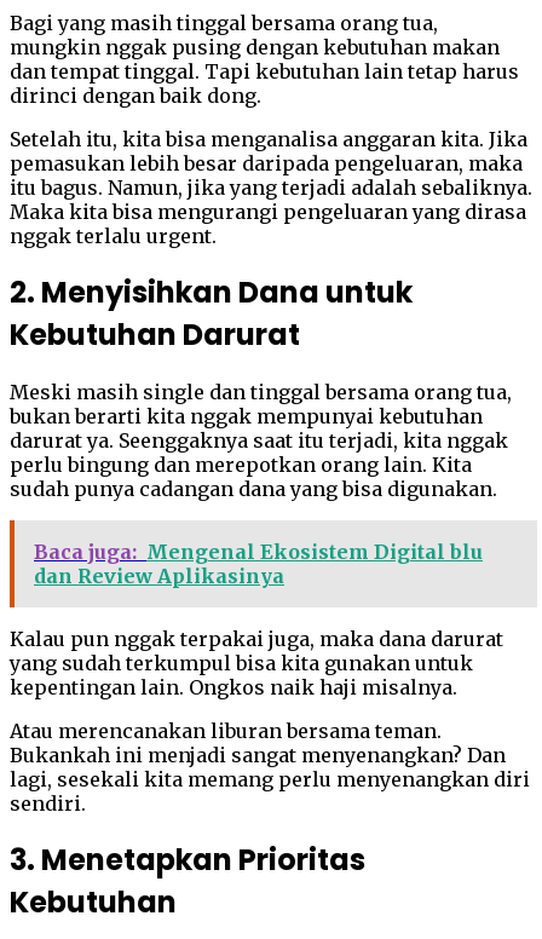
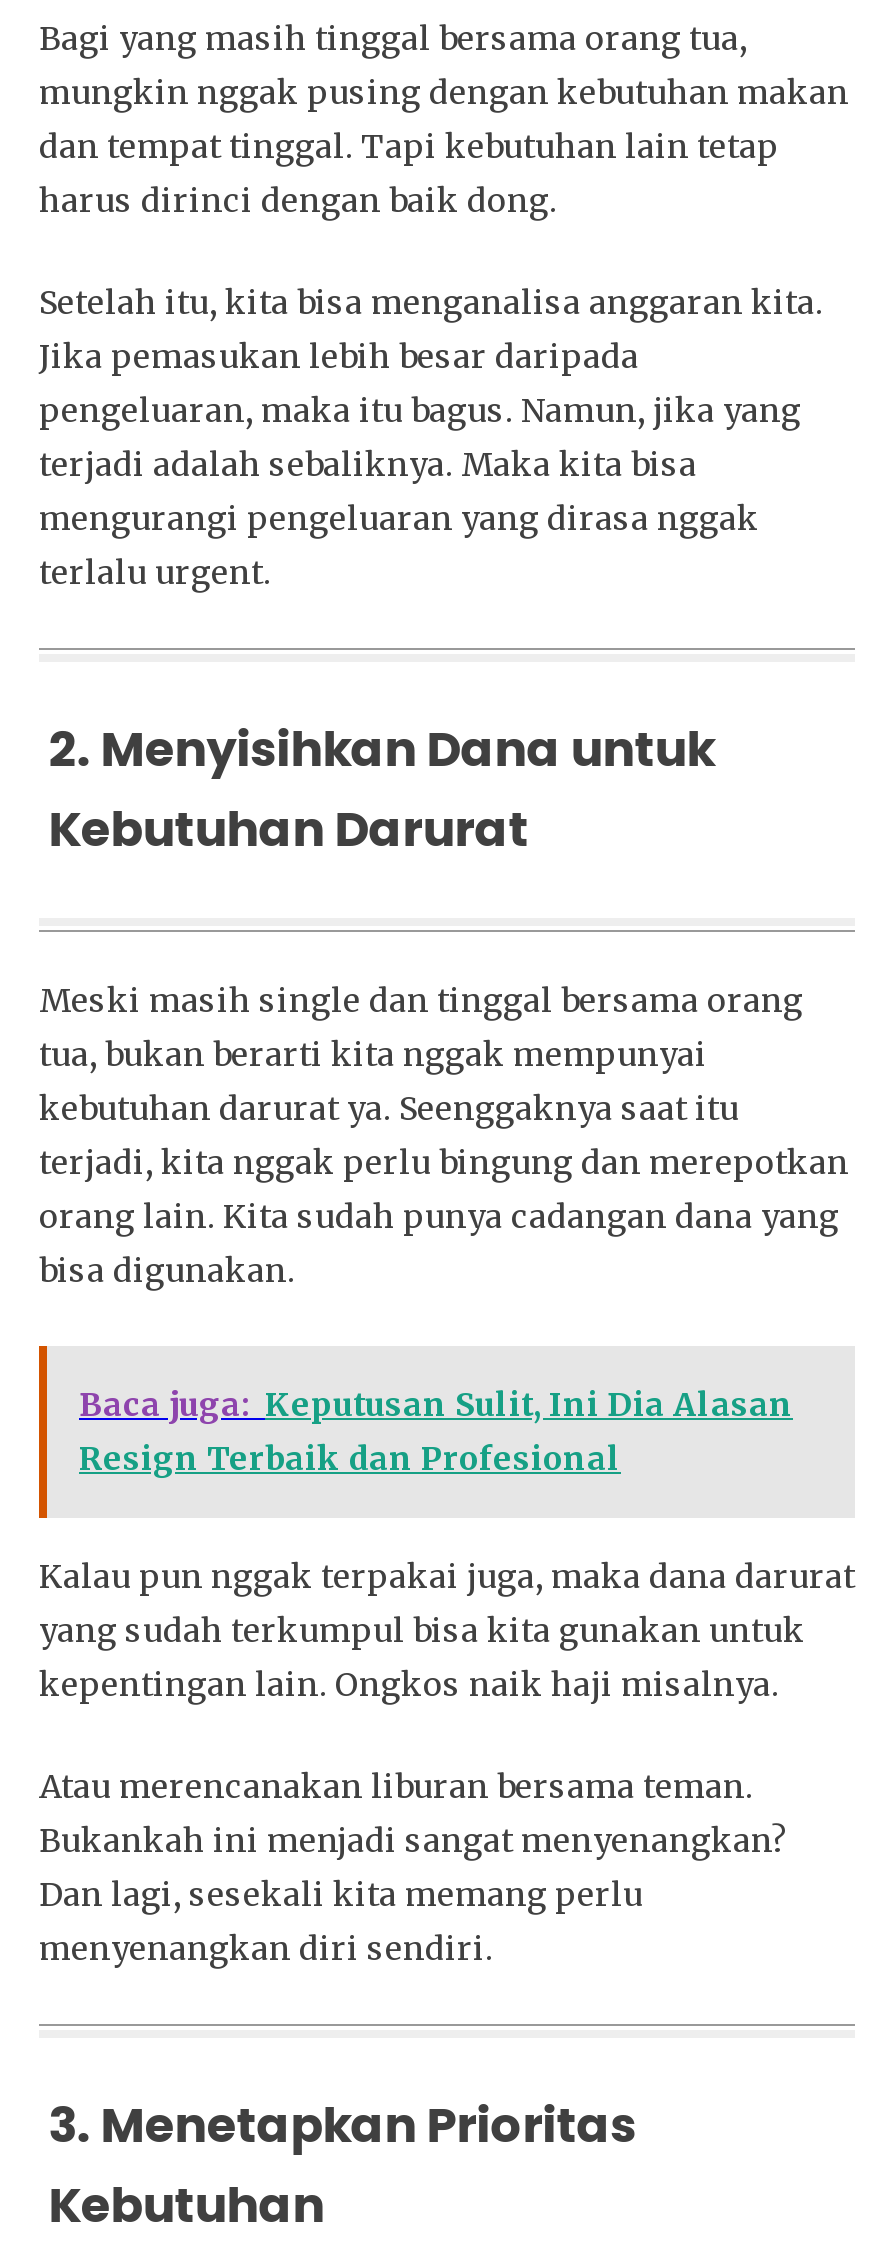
- Baca juga: Mengenal Ekosistem Digital blu
- dan Review Aplikasinya
+ Baca juga: Keputusan Sulit, Ini Dia Alasan
+ Resign Terbaik dan Profesional
